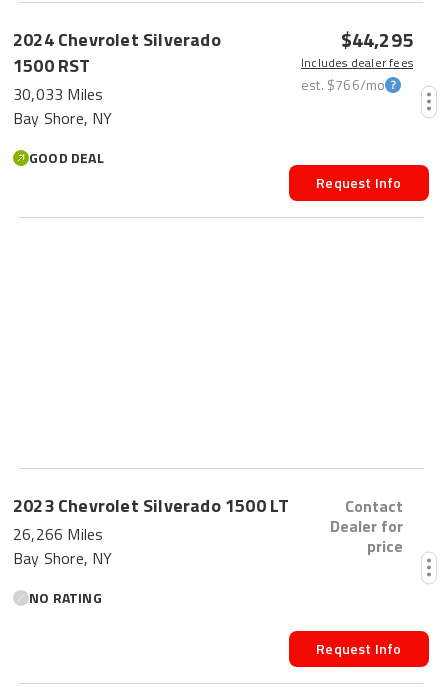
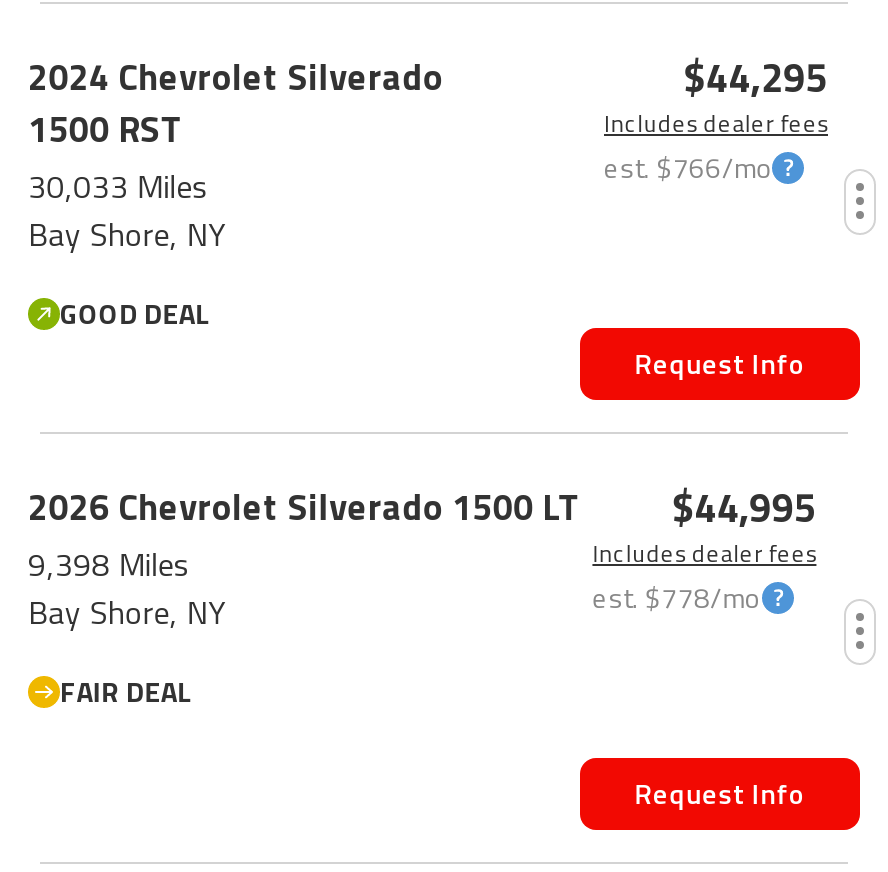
- 2023 Chevrolet Silverado 1500 LT
+ 2026 Chevrolet Silverado 1500 LT

- Contact
- Dealer for
- price
+ $44,995
+ Includes dealer fees
+ est. $778/mo

- 26,266 Miles
+ 9,398 Miles

- NO RATING
+ FAIR DEAL
